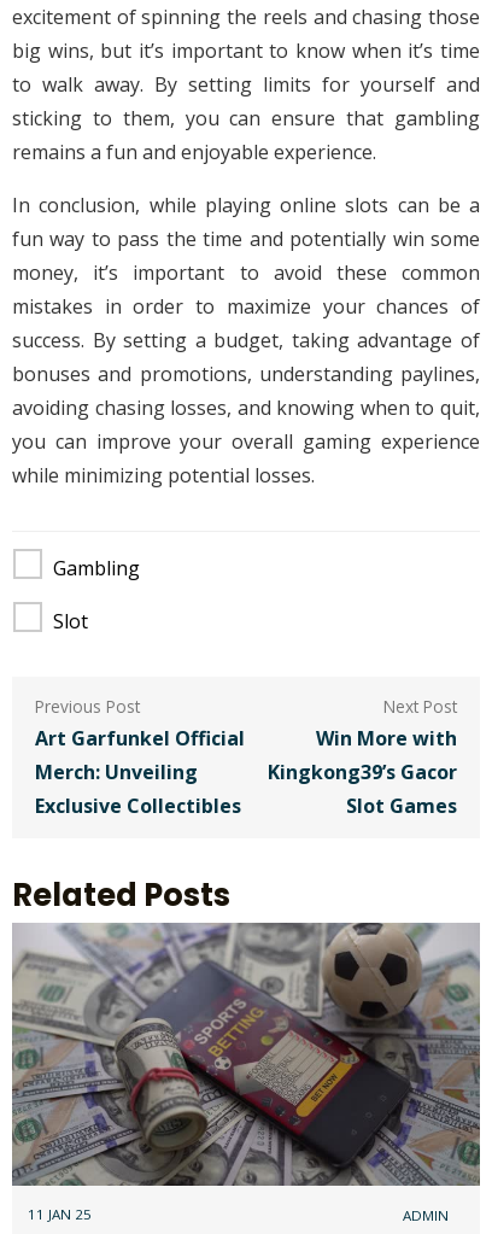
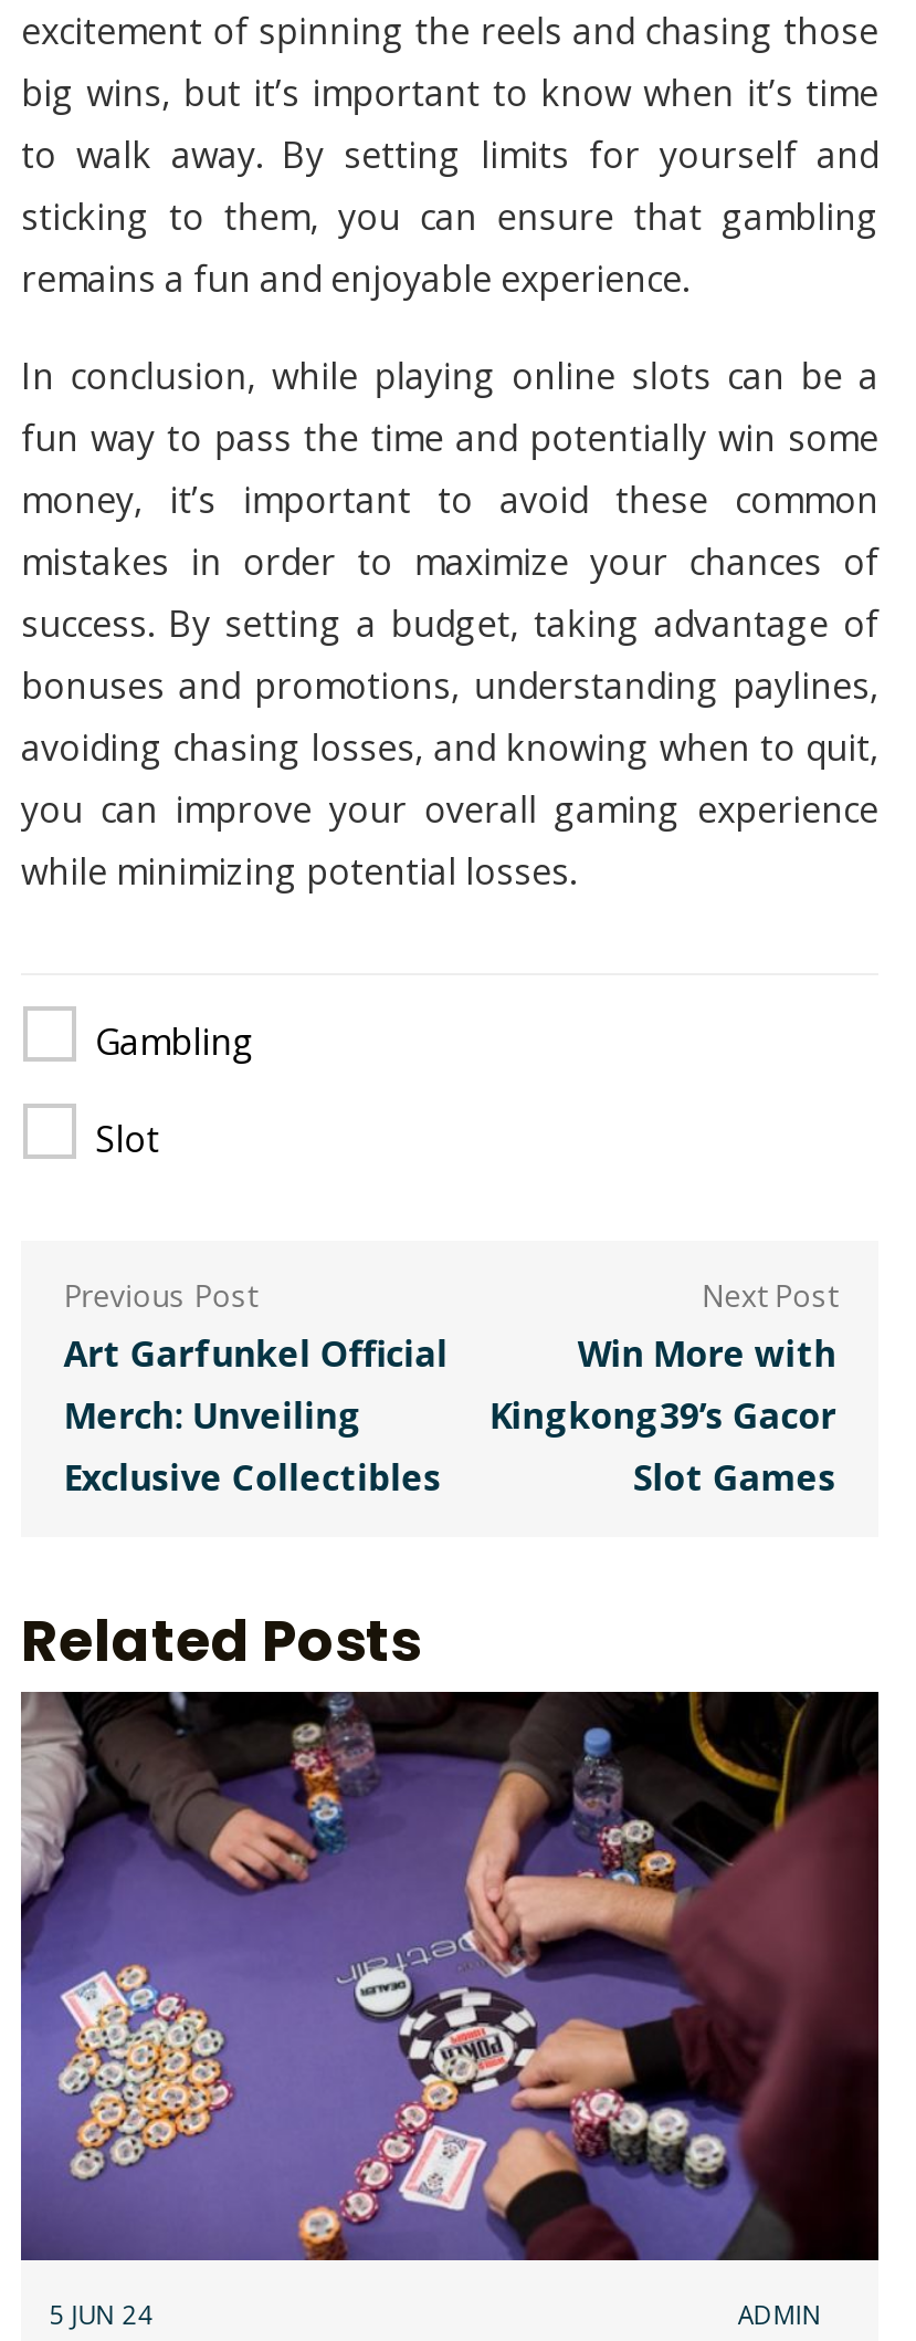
- [image]
- 11 JAN 25
+ [image]
+ 5 JUN 24
